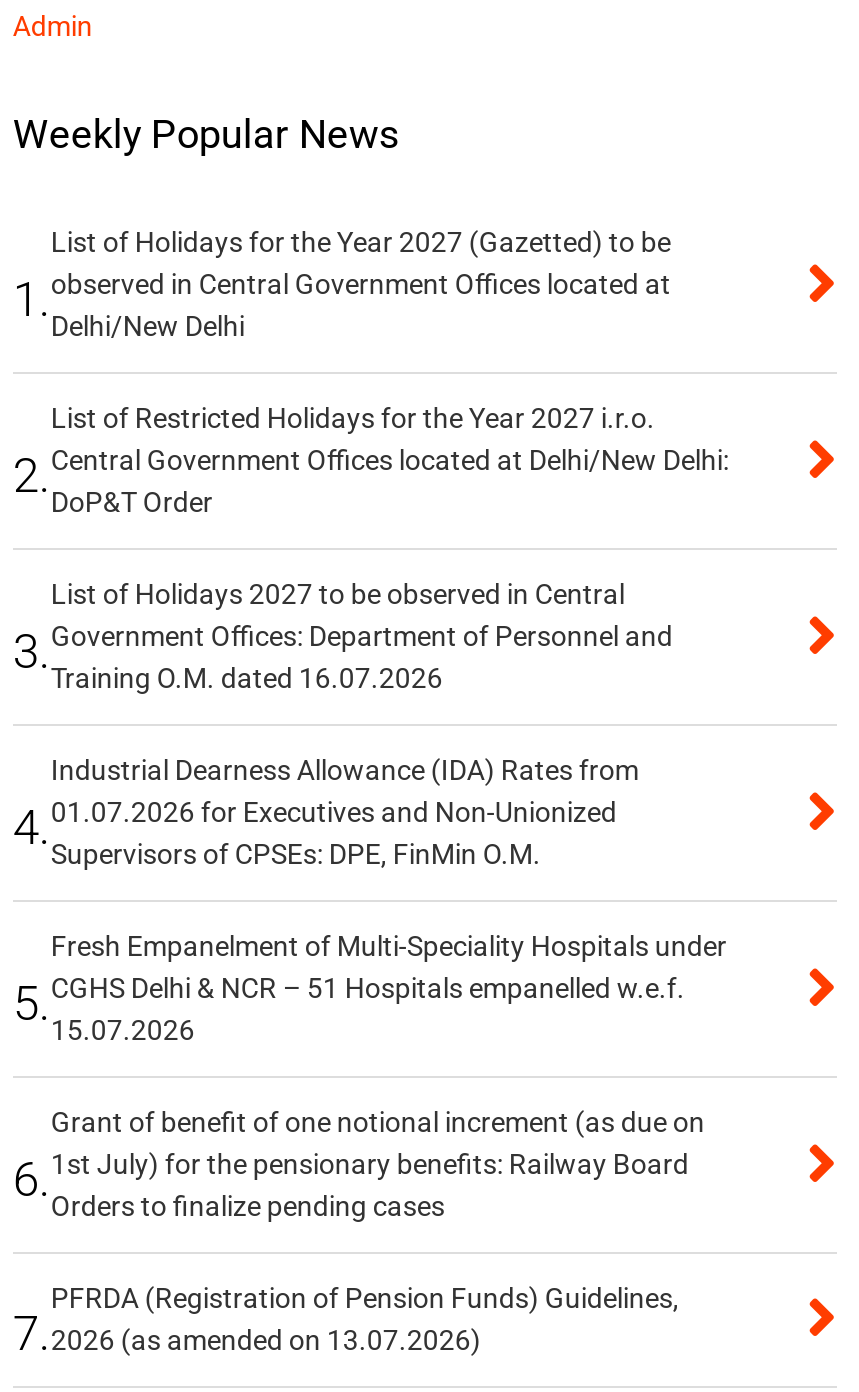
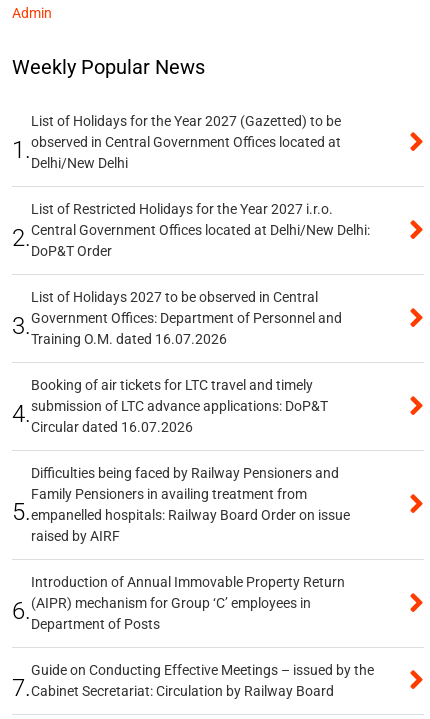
- Industrial Dearness Allowance (IDA) Rates from
- 01.07.2026 for Executives and Non-Unionized
- Supervisors of CPSEs: DPE, FinMin O.M.
+ Booking of air tickets for LTC travel and timely
+ submission of LTC advance applications: DoP&T
+ Circular dated 16.07.2026

- Fresh Empanelment of Multi-Speciality Hospitals under
- CGHS Delhi & NCR – 51 Hospitals empanelled w.e.f.
- 15.07.2026
+ Difficulties being faced by Railway Pensioners and
+ Family Pensioners in availing treatment from
+ empanelled hospitals: Railway Board Order on issue
+ raised by AIRF

- Grant of benefit of one notional increment (as due on
- 1st July) for the pensionary benefits: Railway Board
- Orders to finalize pending cases
+ Introduction of Annual Immovable Property Return
+ (AIPR) mechanism for Group ‘C’ employees in
+ Department of Posts

- PFRDA (Registration of Pension Funds) Guidelines,
- 2026 (as amended on 13.07.2026)
+ Guide on Conducting Effective Meetings – issued by the
+ Cabinet Secretariat: Circulation by Railway Board
